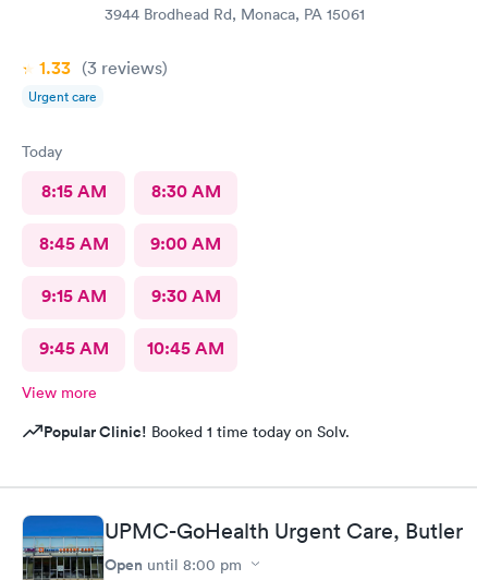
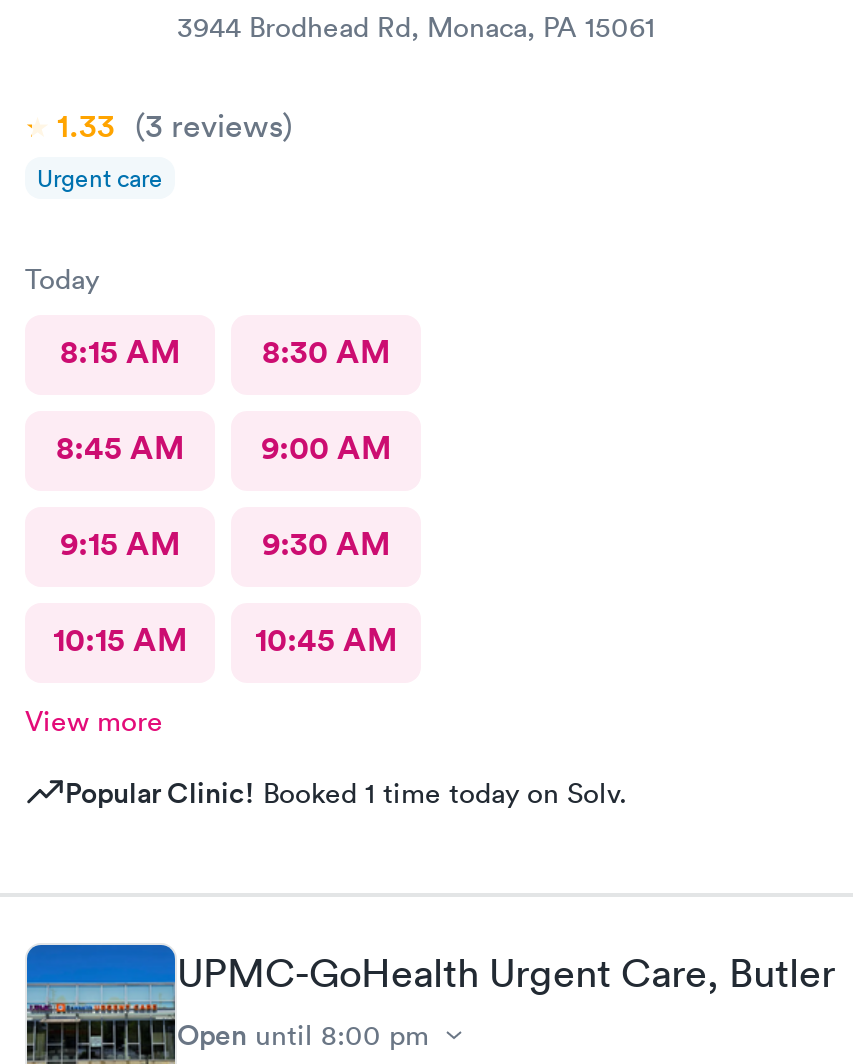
- 9:45 AM 10:45 AM
+ 10:15 AM 10:45 AM
